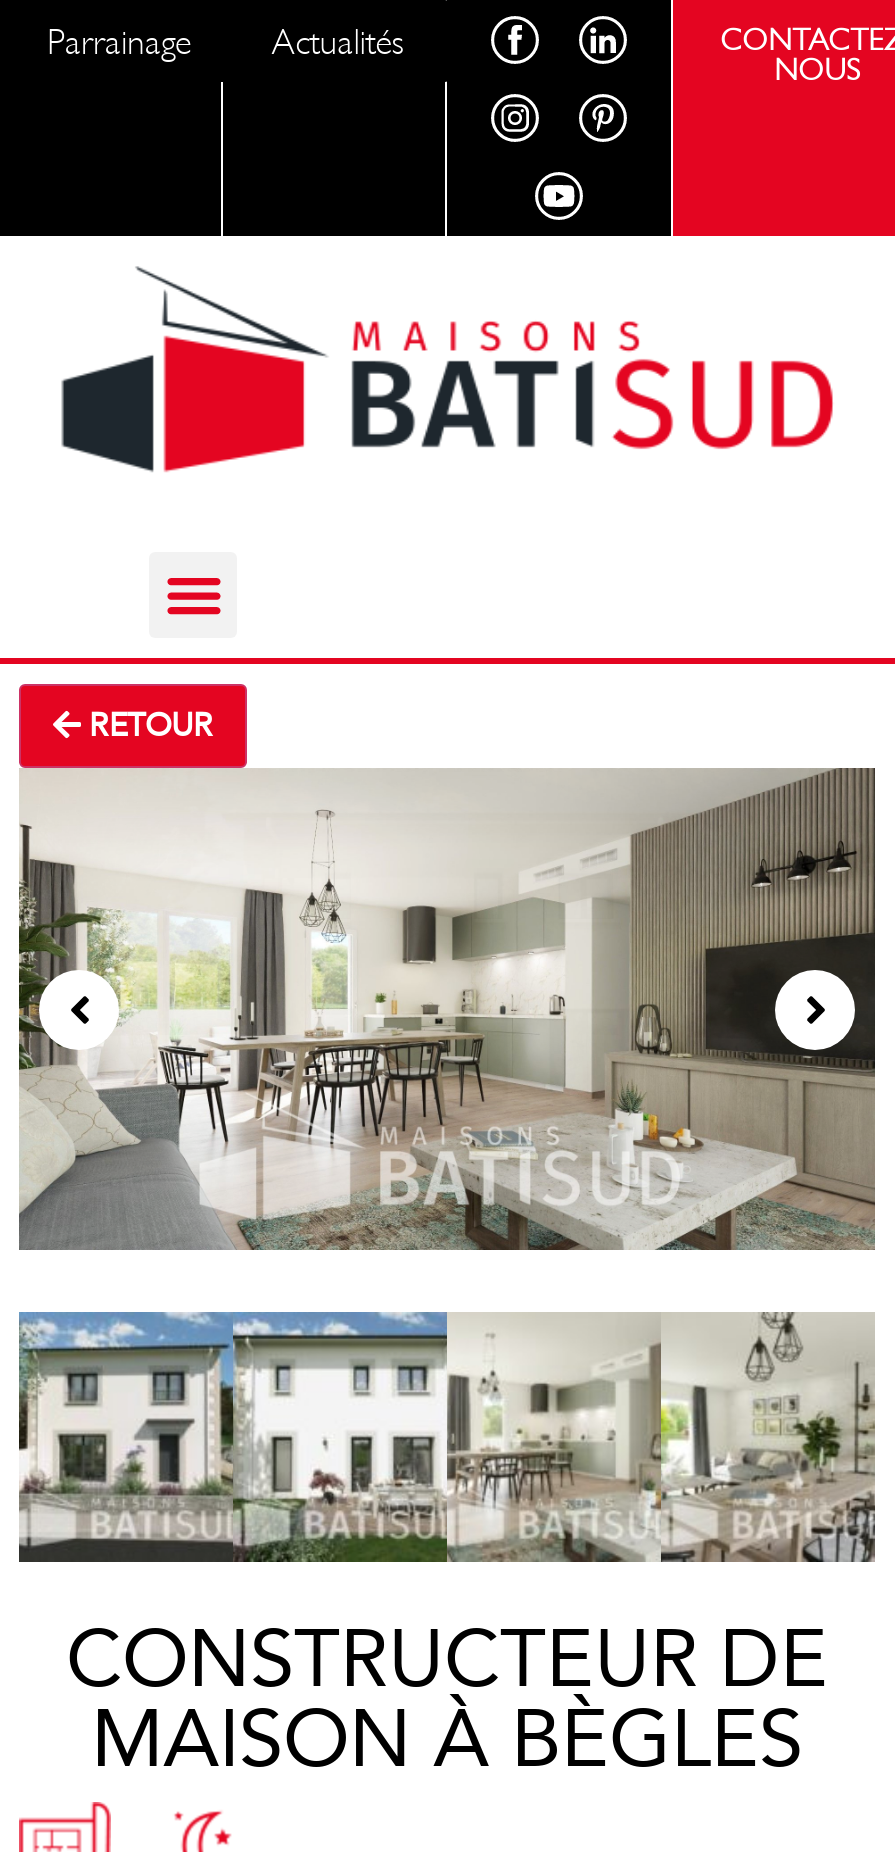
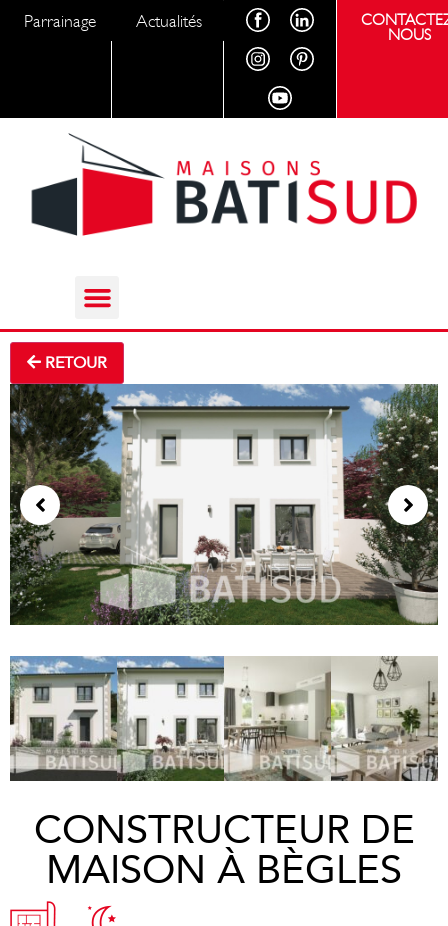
- [image]
+ [image]
